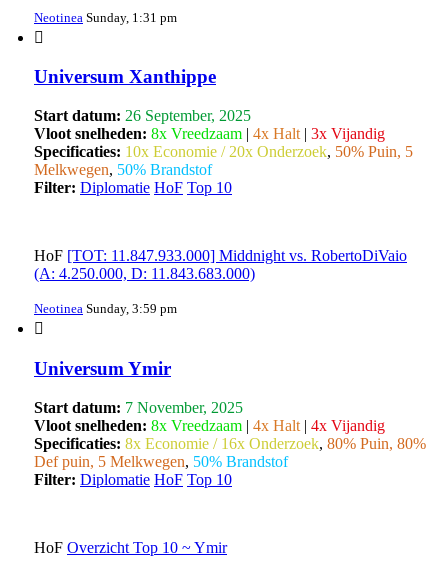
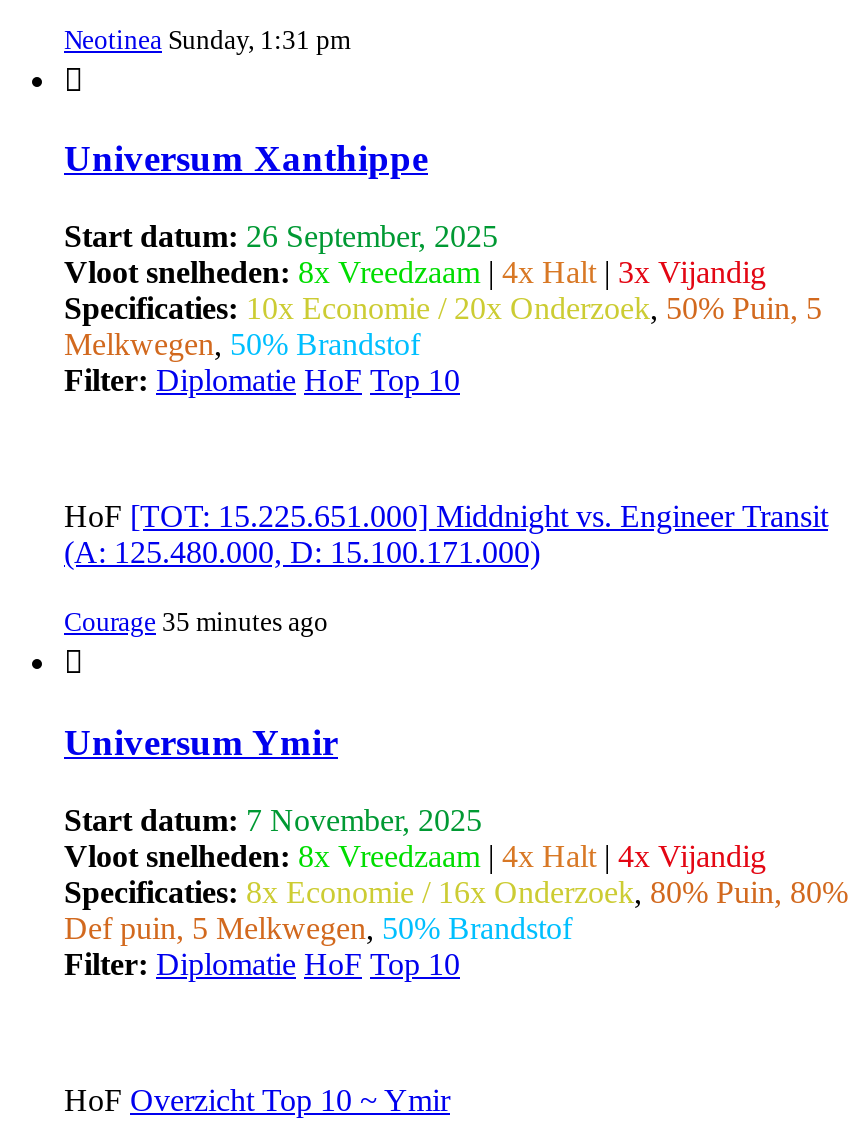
- HoF [TOT: 11.847.933.000] Middnight vs. RobertoDiVaio
- (A: 4.250.000, D: 11.843.683.000)
+ HoF [TOT: 15.225.651.000] Middnight vs. Engineer Transit
+ (A: 125.480.000, D: 15.100.171.000)

- Neotinea Sunday, 3:59 pm
+ Courage 35 minutes ago
